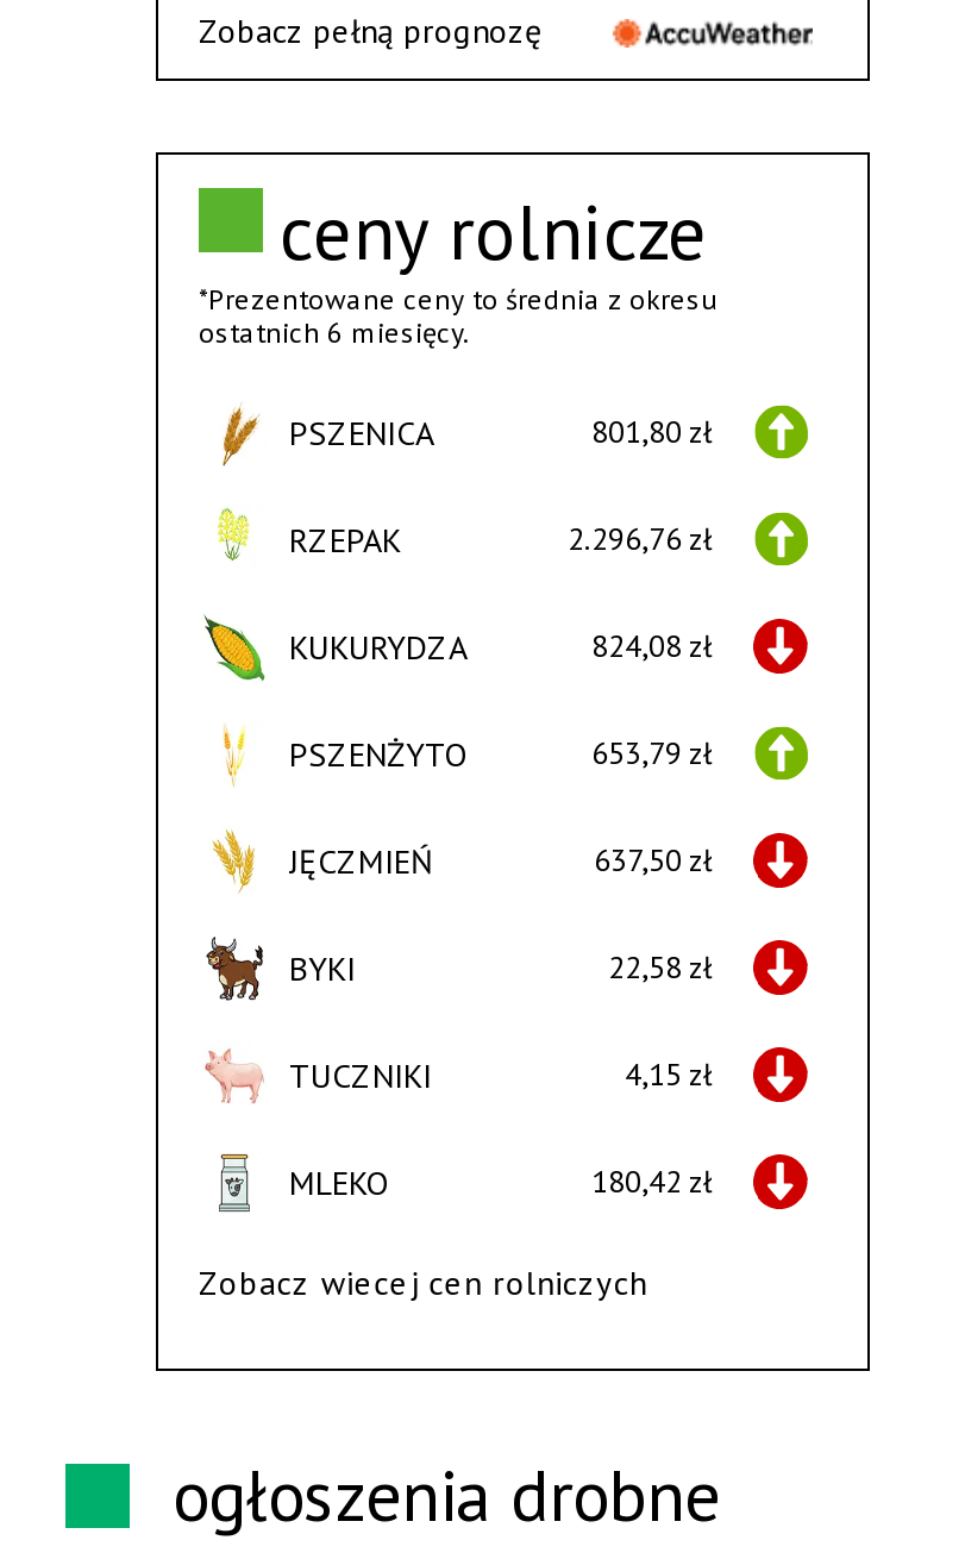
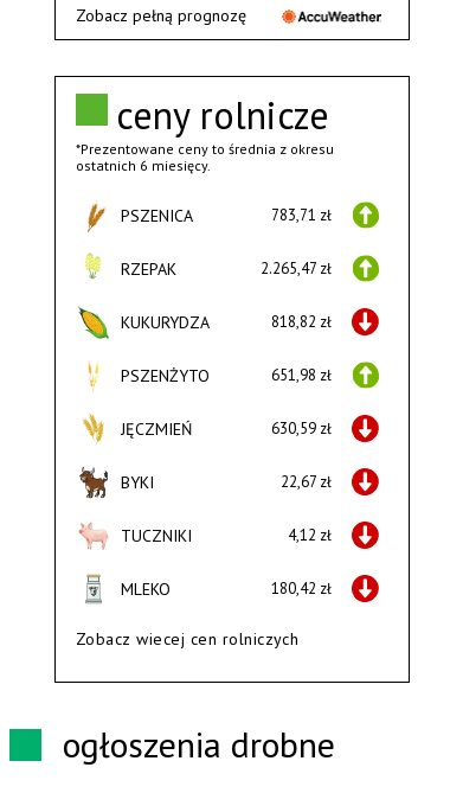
- 801,80 zł
+ 783,71 zł

- 2.296,76 zł
+ 2.265,47 zł

- 824,08 zł
+ 818,82 zł

- 653,79 zł
+ 651,98 zł

- 637,50 zł
+ 630,59 zł

- 22,58 zł
+ 22,67 zł

- 4,15 zł
+ 4,12 zł
